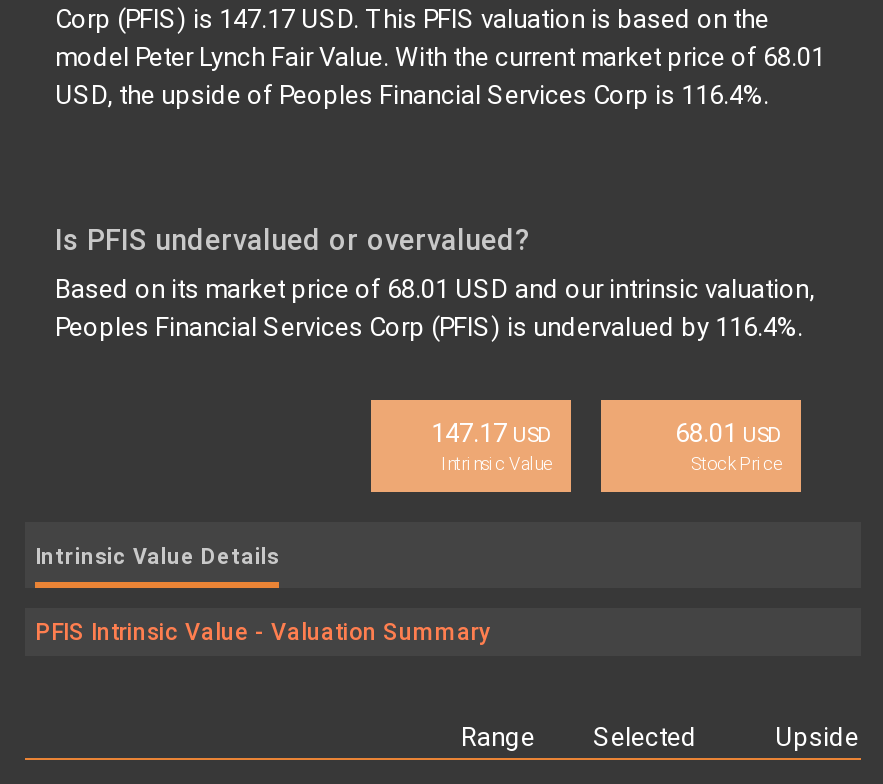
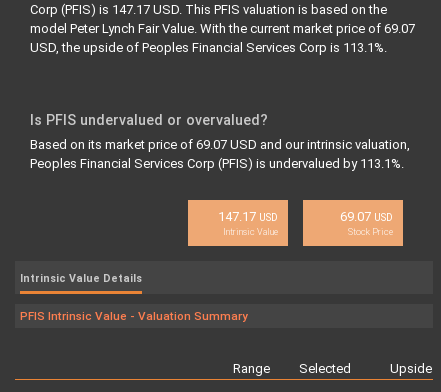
- model Peter Lynch Fair Value. With the current market price of 68.01
+ model Peter Lynch Fair Value. With the current market price of 69.07

- USD, the upside of Peoples Financial Services Corp is 116.4%.
+ USD, the upside of Peoples Financial Services Corp is 113.1%.

- Based on its market price of 68.01 USD and our intrinsic valuation,
+ Based on its market price of 69.07 USD and our intrinsic valuation,

- Peoples Financial Services Corp (PFIS) is undervalued by 116.4%.
+ Peoples Financial Services Corp (PFIS) is undervalued by 113.1%.

- 68.01 USD
+ 69.07 USD
